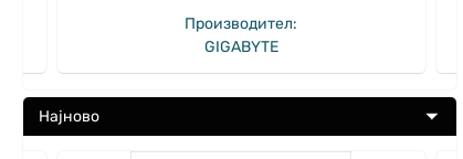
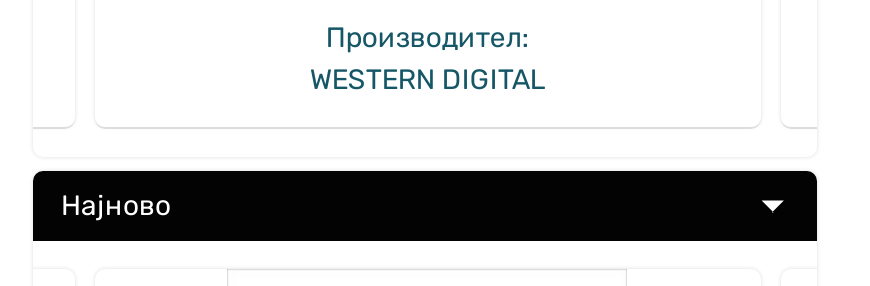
- GIGABYTE
+ WESTERN DIGITAL
